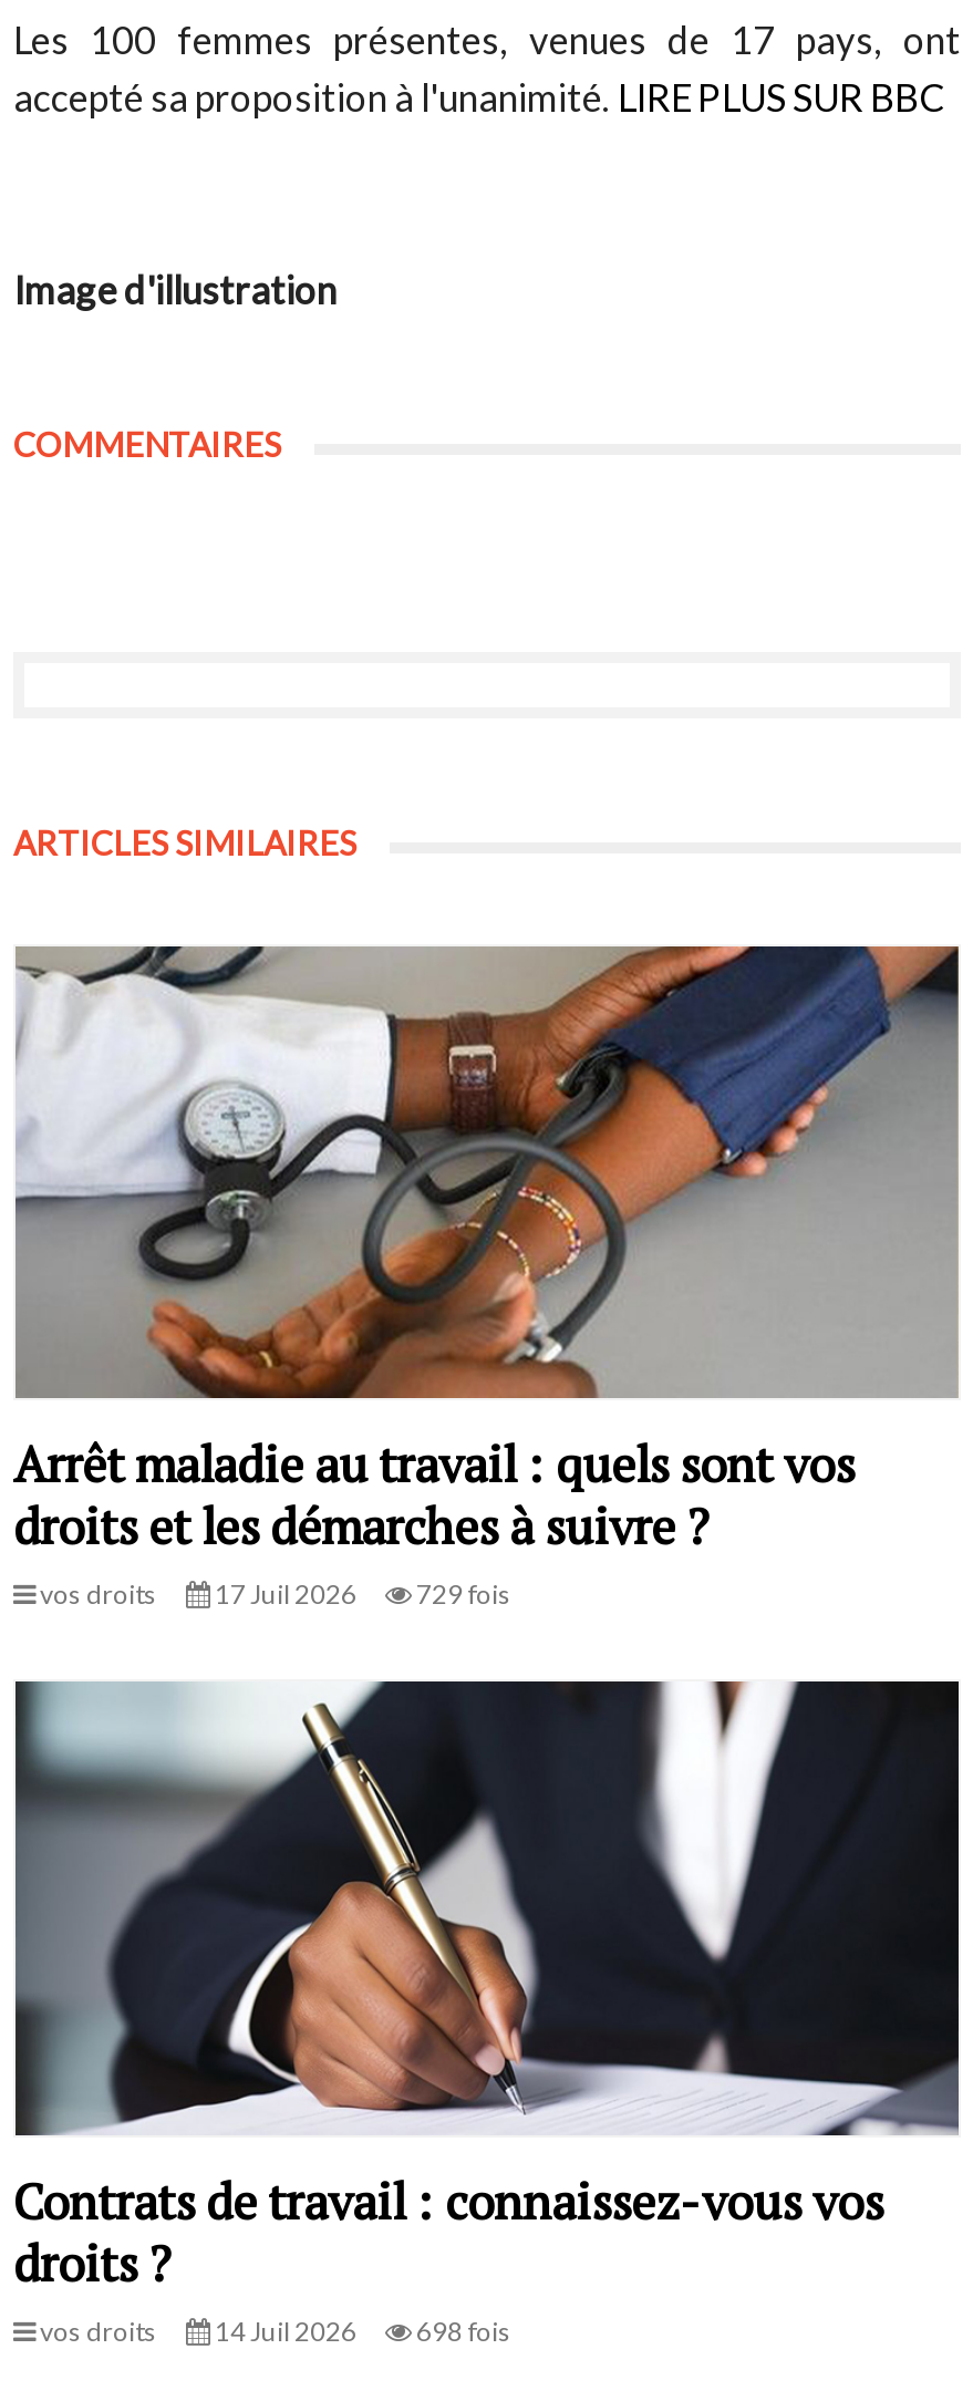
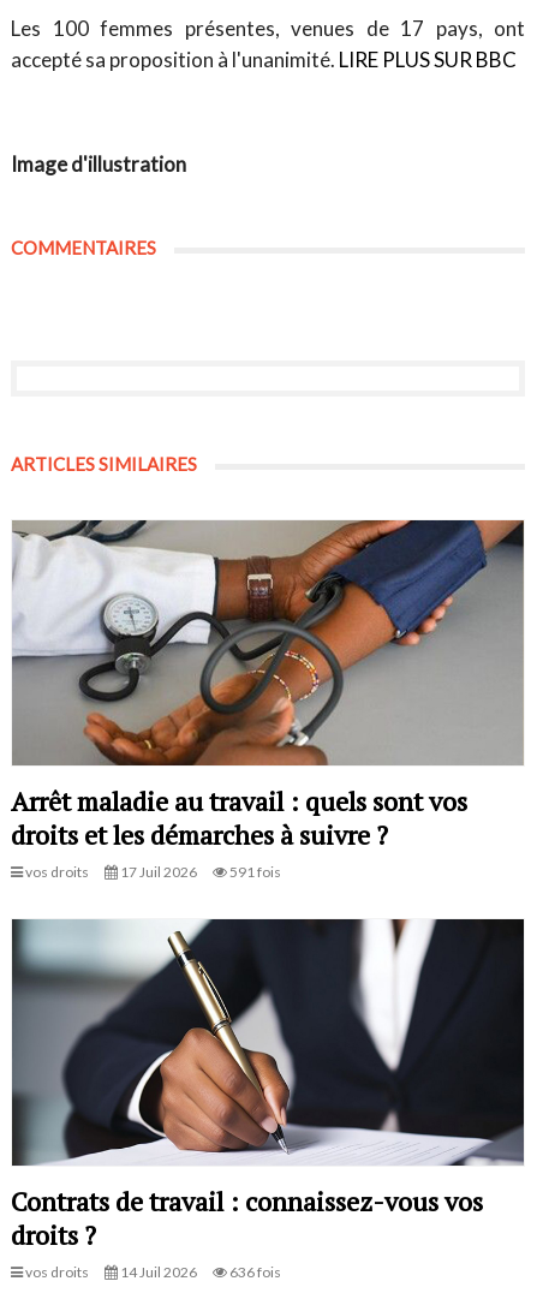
- vos droits 17 Juil 2026 729 fois
+ vos droits 17 Juil 2026 591 fois

- vos droits 14 Juil 2026 698 fois
+ vos droits 14 Juil 2026 636 fois
